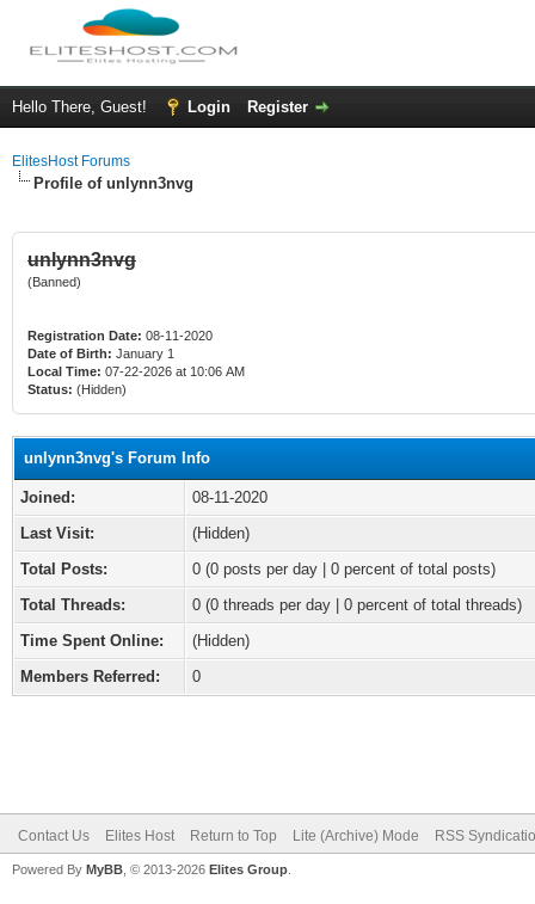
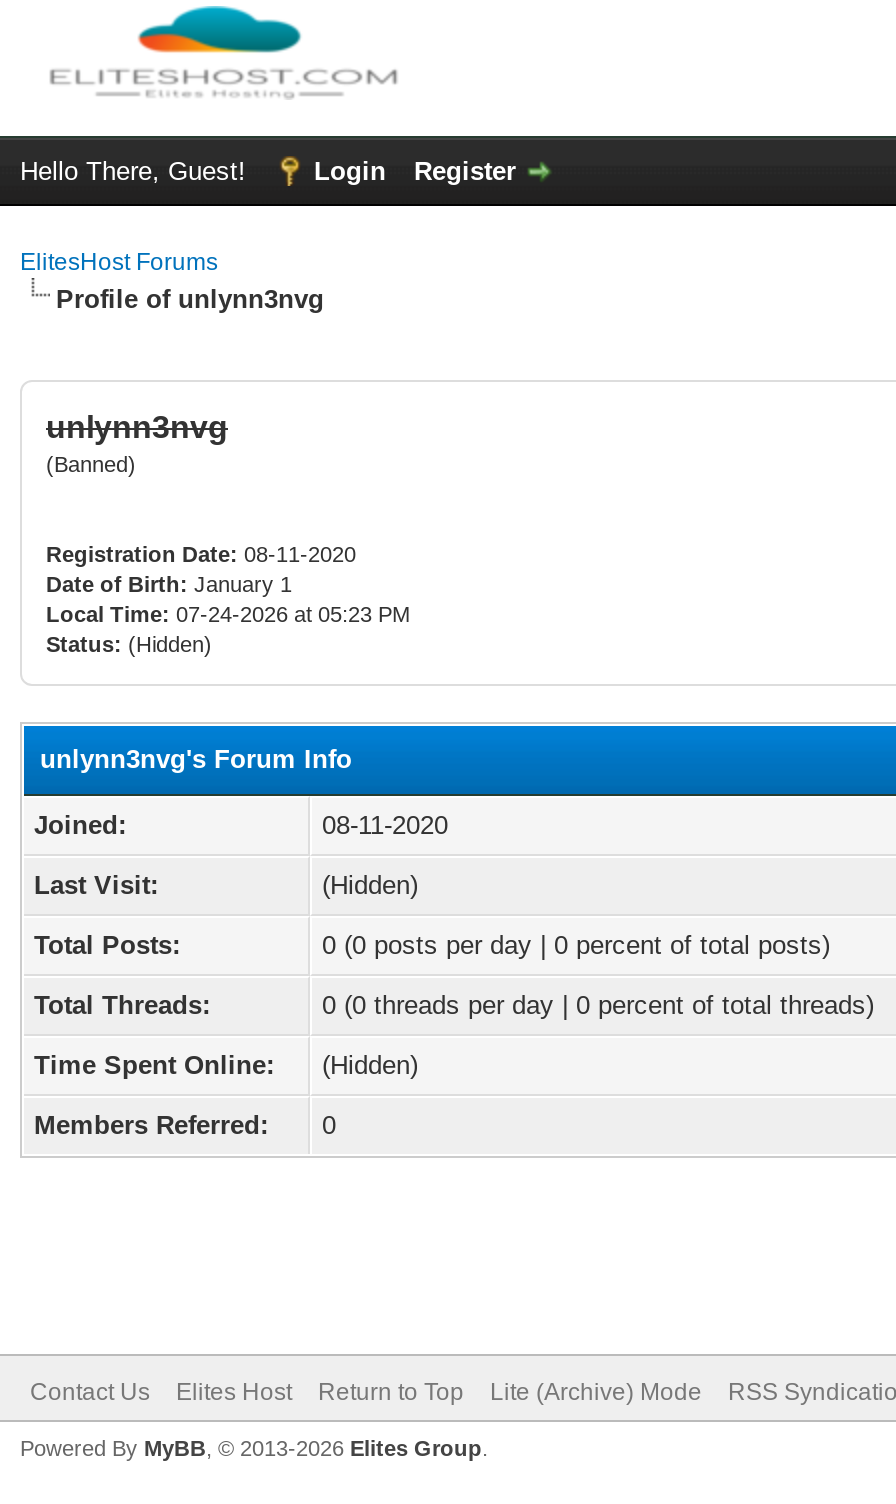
- Local Time: 07-22-2026 at 10:06 AM
+ Local Time: 07-24-2026 at 05:23 PM
